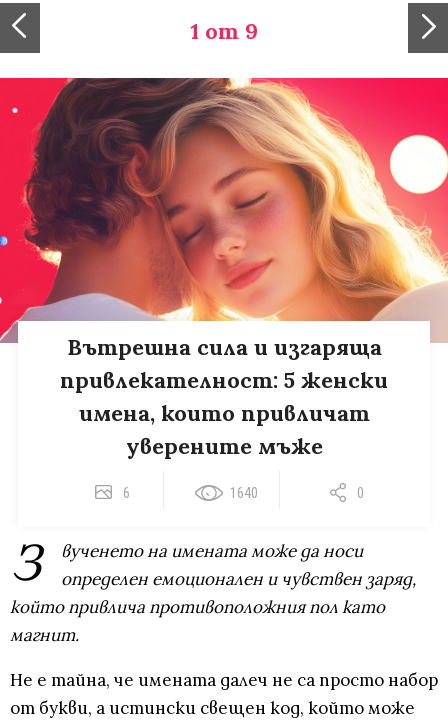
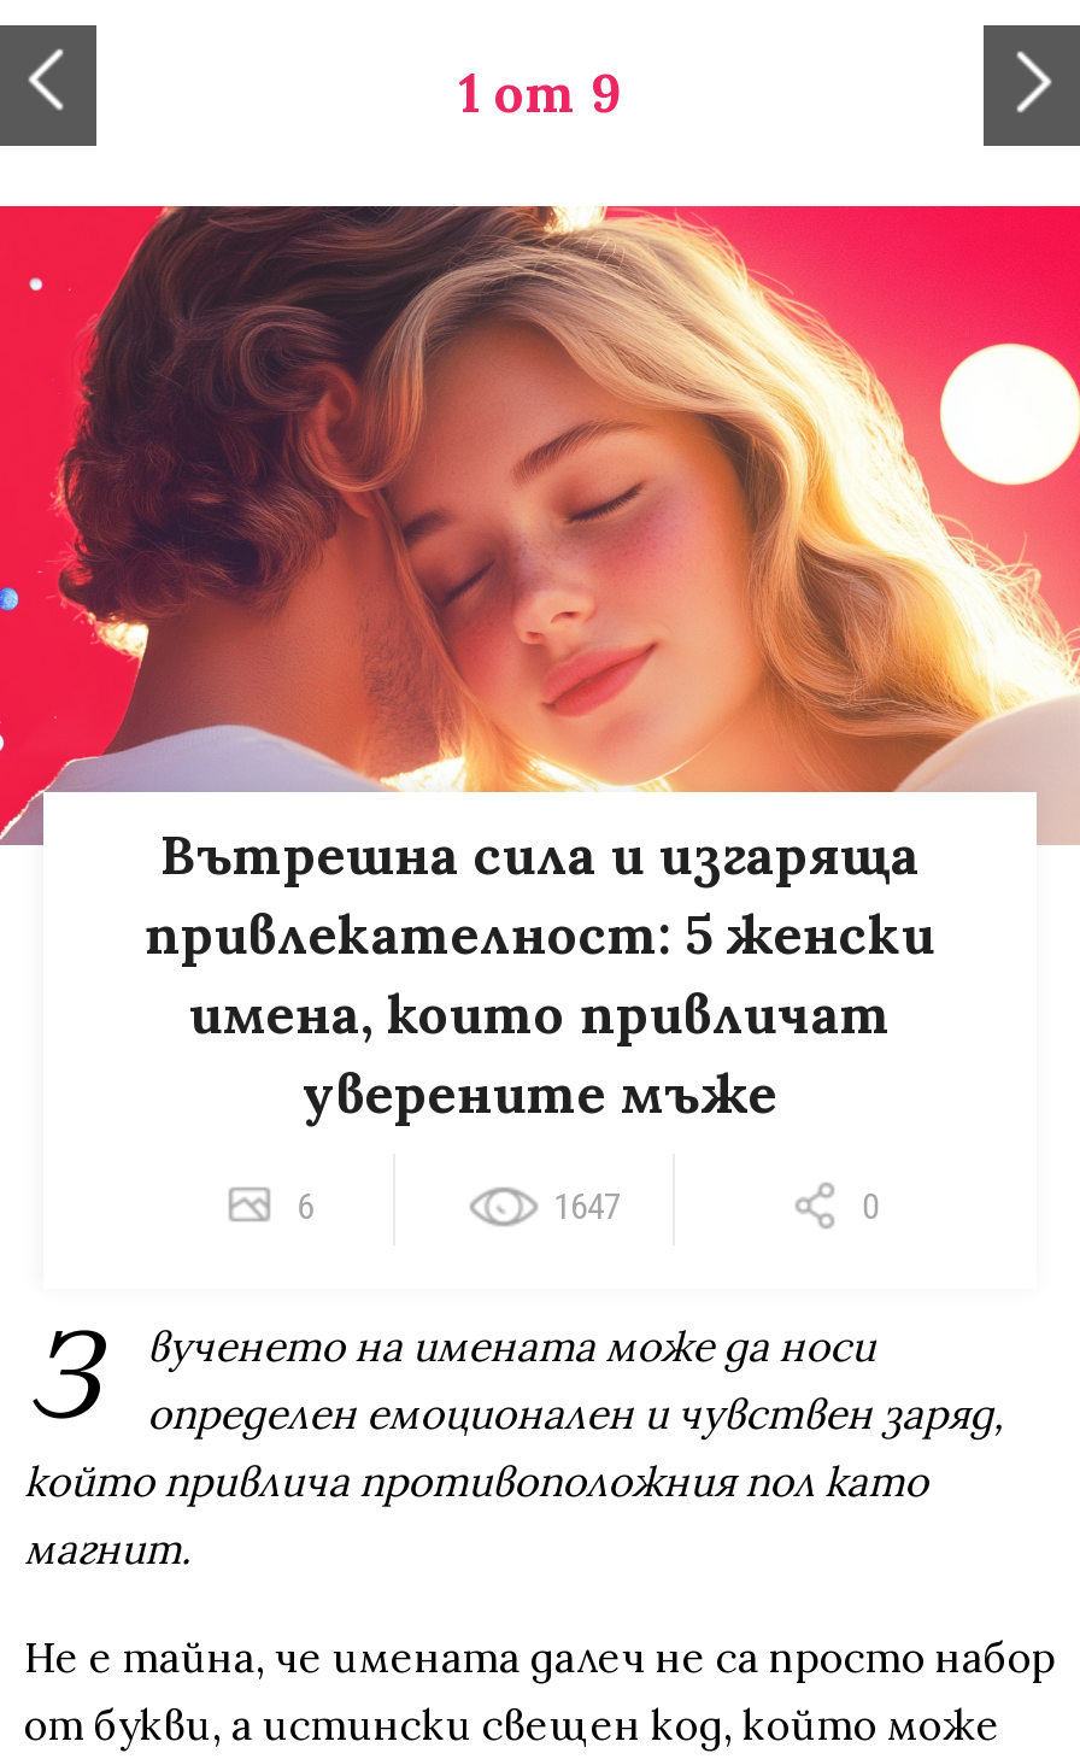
- 1640
+ 1647
